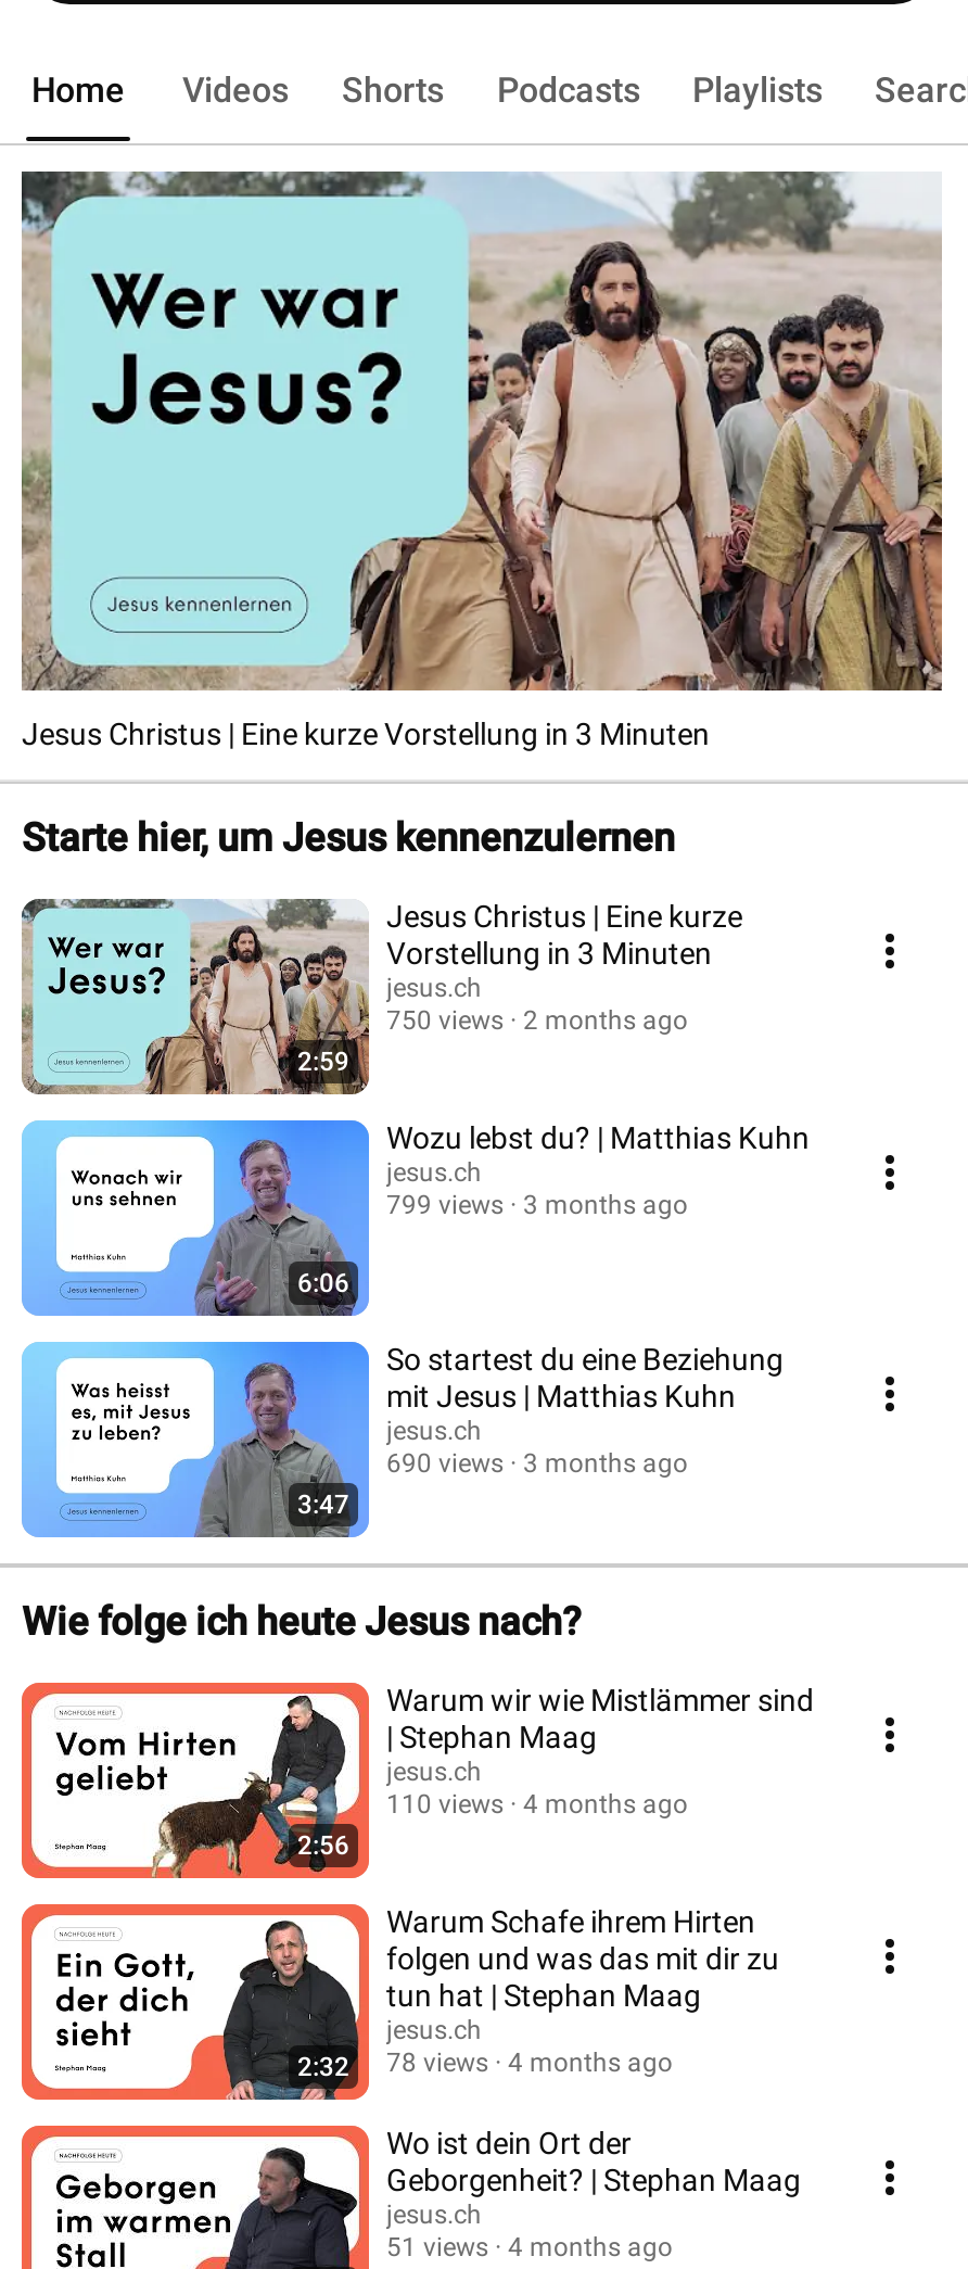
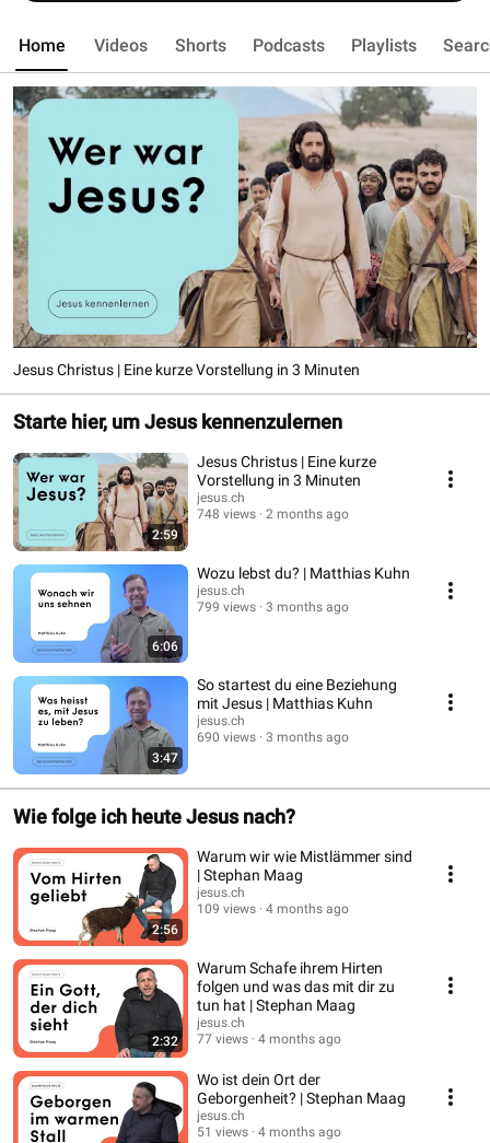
- 750 views 2 months ago
+ 748 views 2 months ago

- 110 views 4 months ago
+ 109 views 4 months ago

- 2:32 78 views 4 months ago
+ 2:32 77 views 4 months ago
